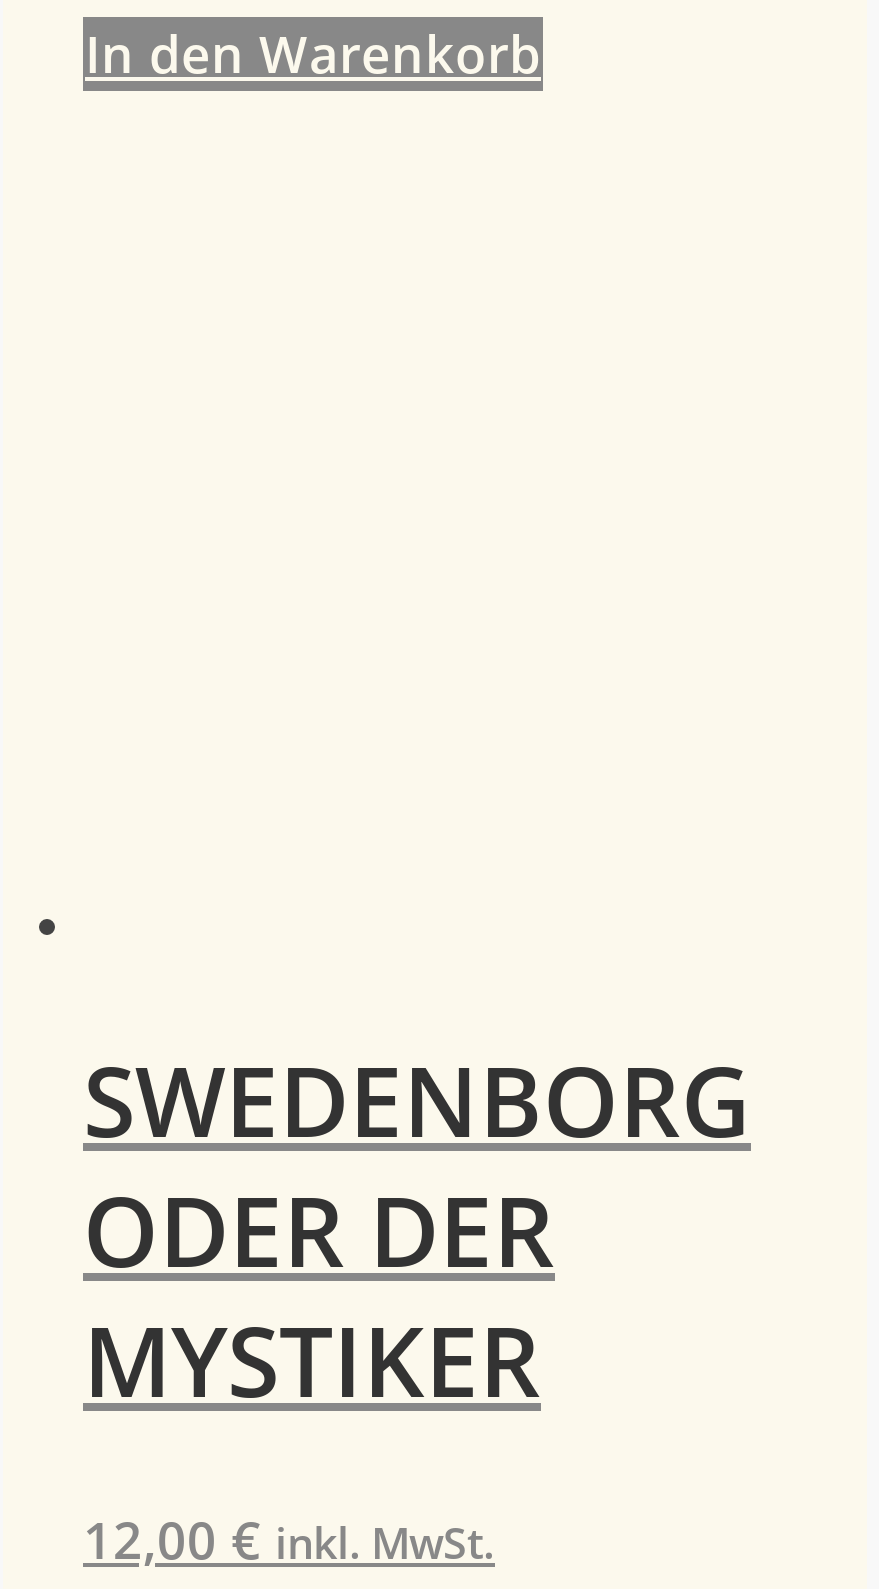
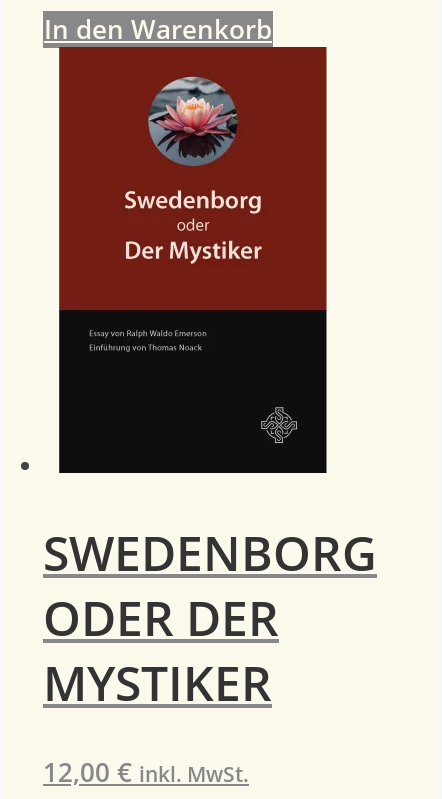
+ [image]
